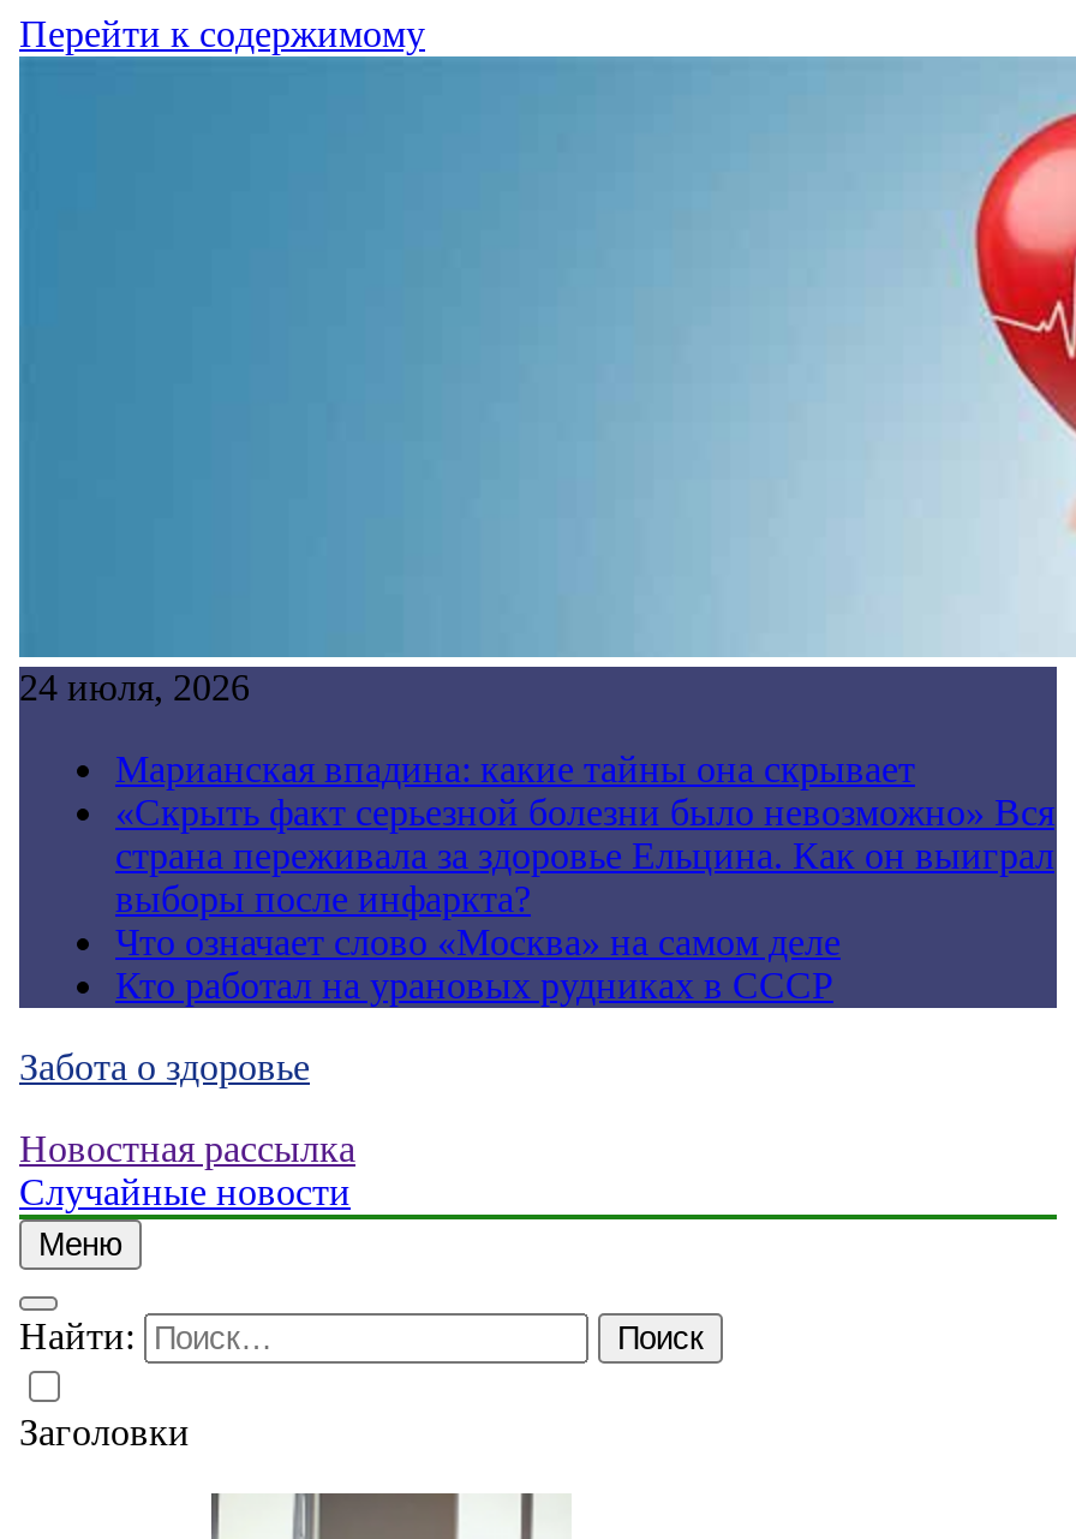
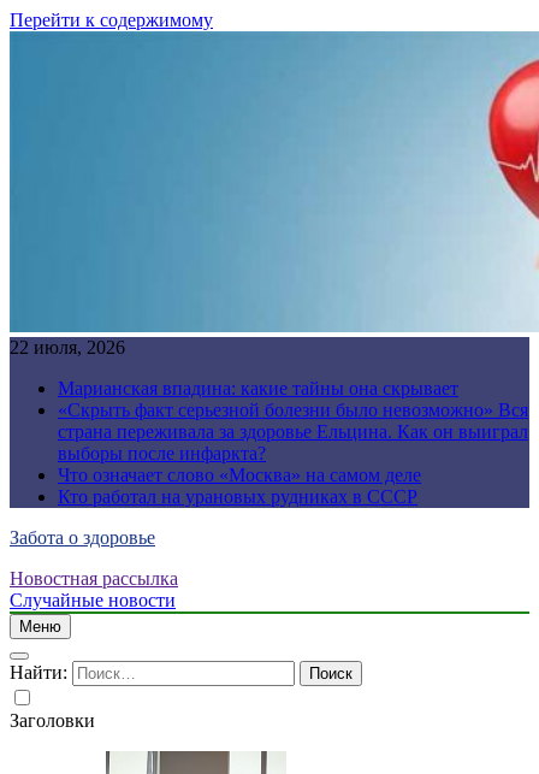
- 24 июля, 2026
+ 22 июля, 2026
